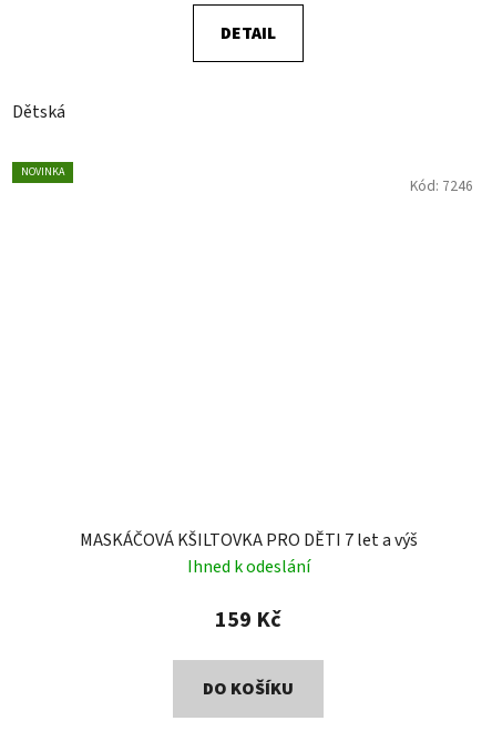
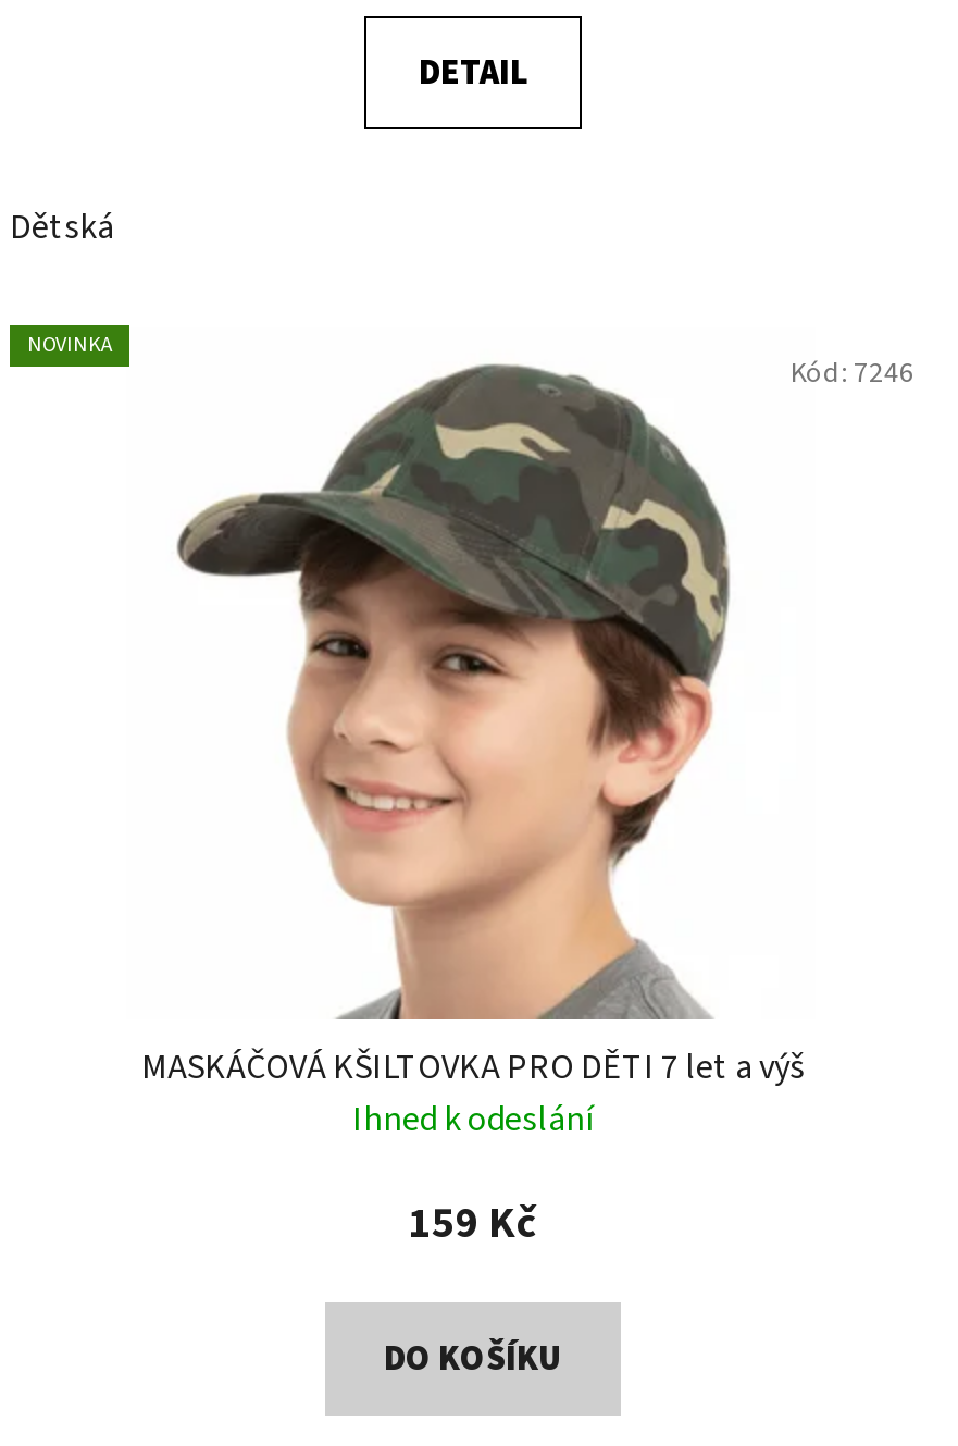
+ [image]
